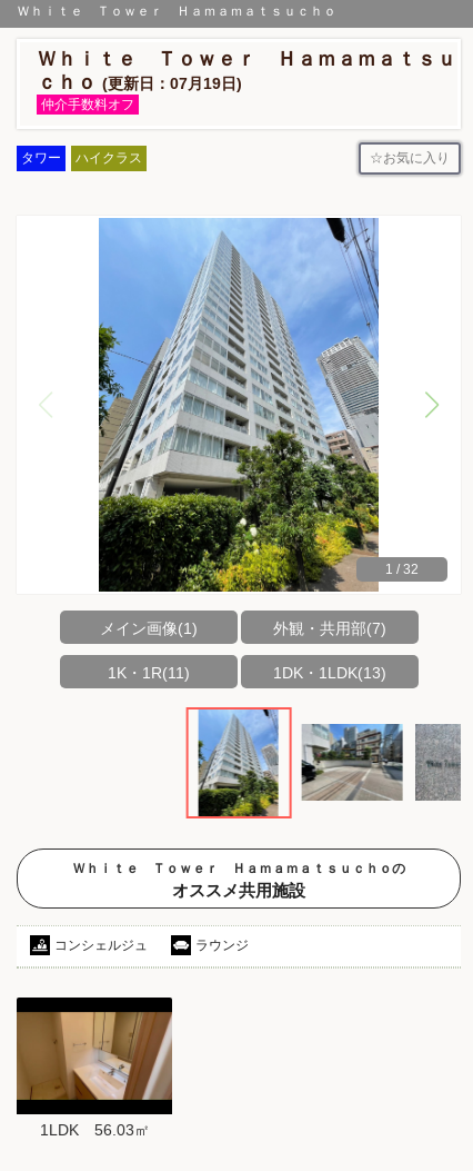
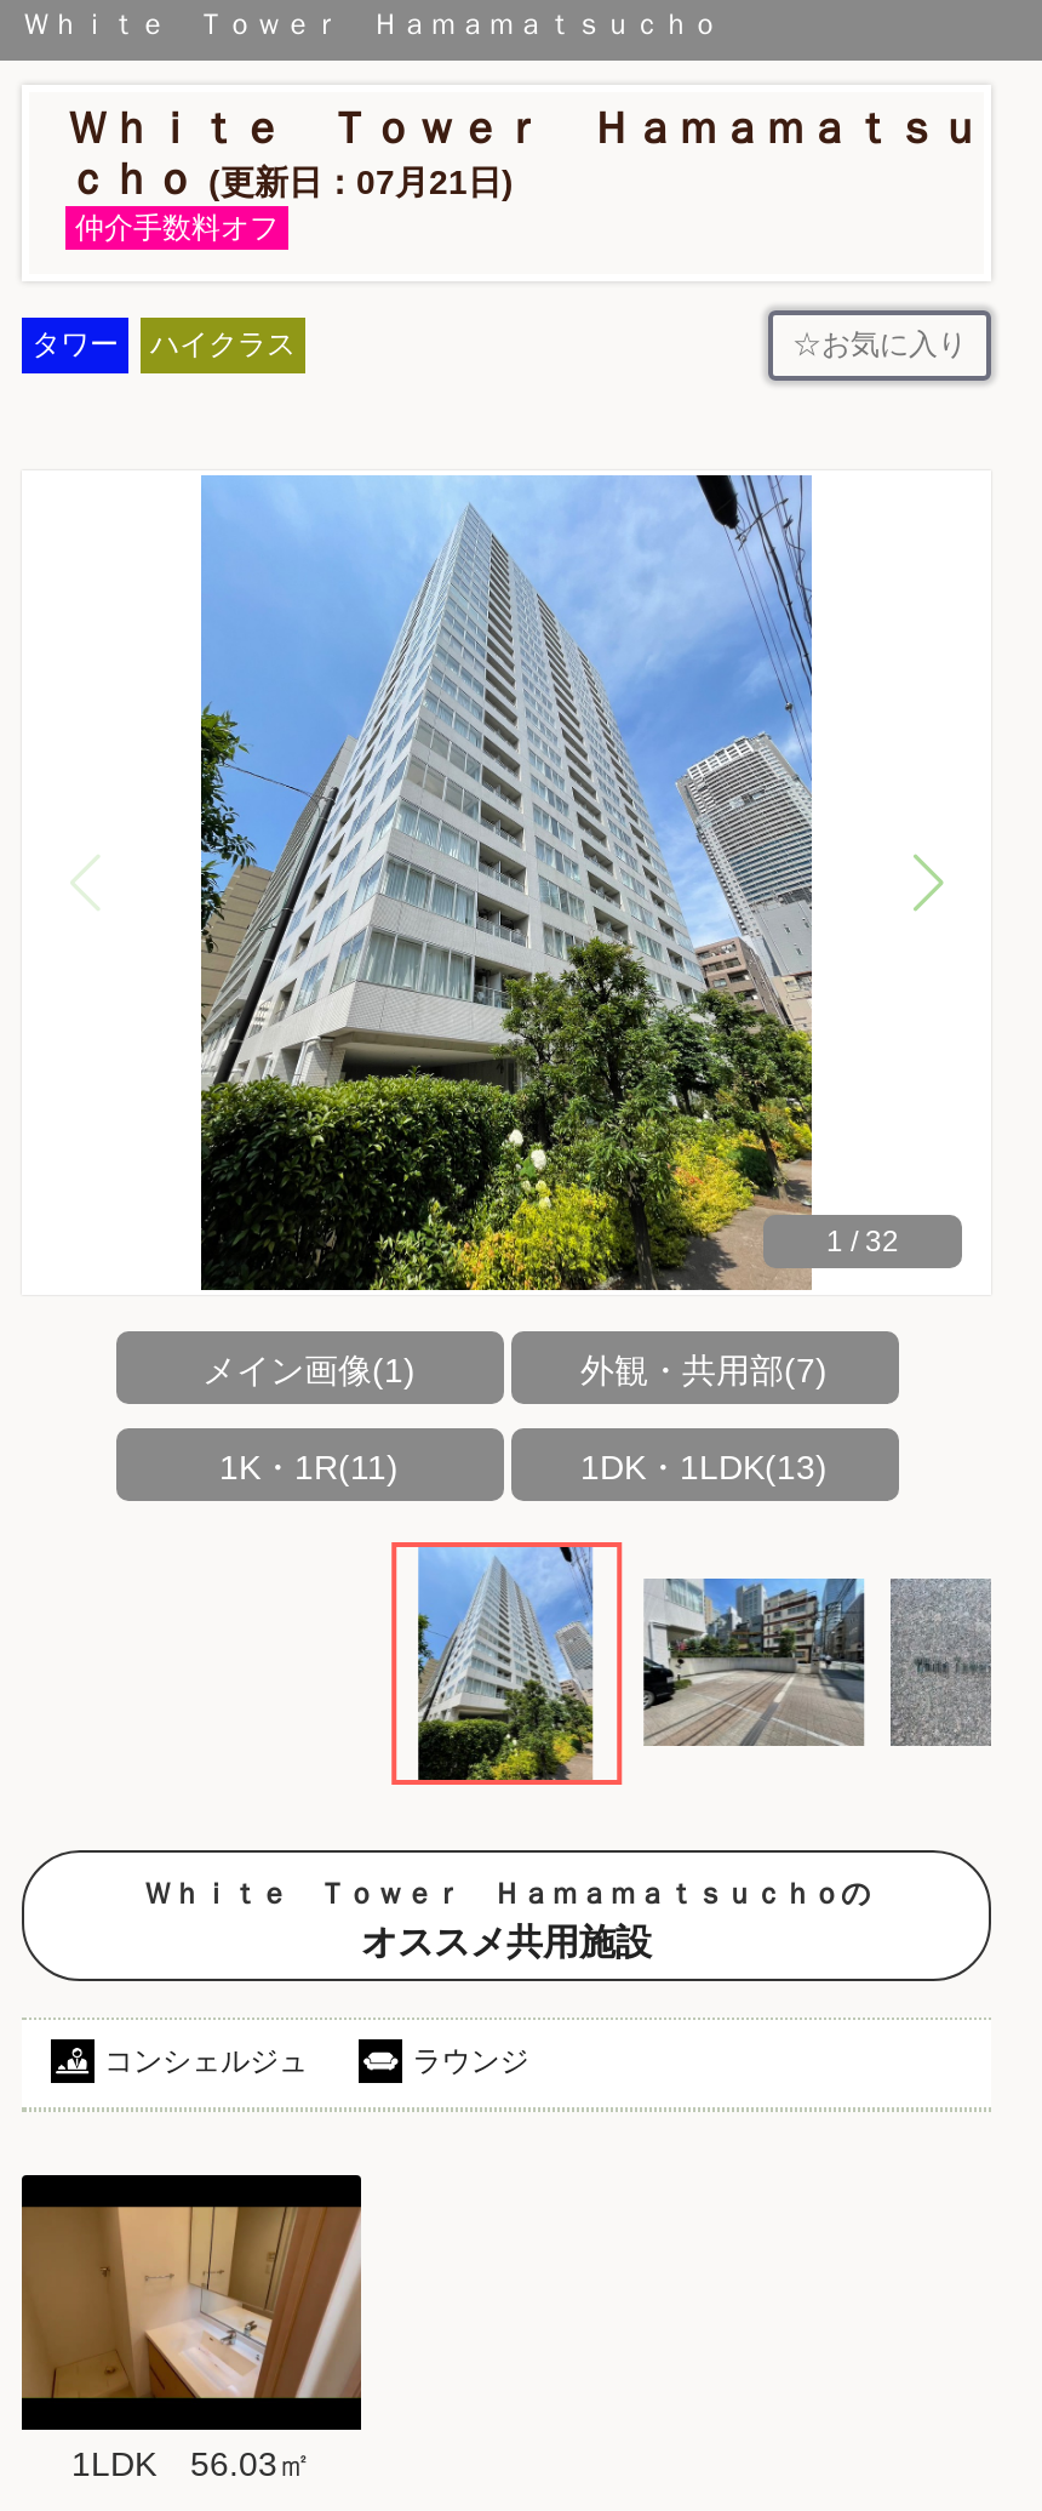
- ｃｈｏ(更新日：07月19日)
+ ｃｈｏ(更新日：07月21日)
